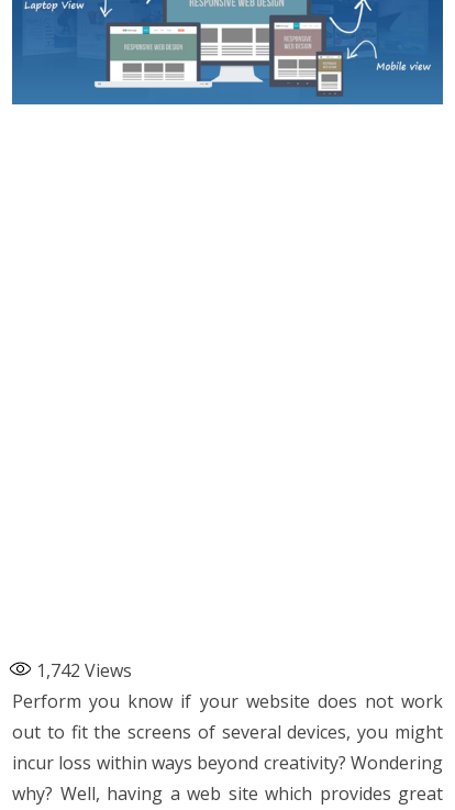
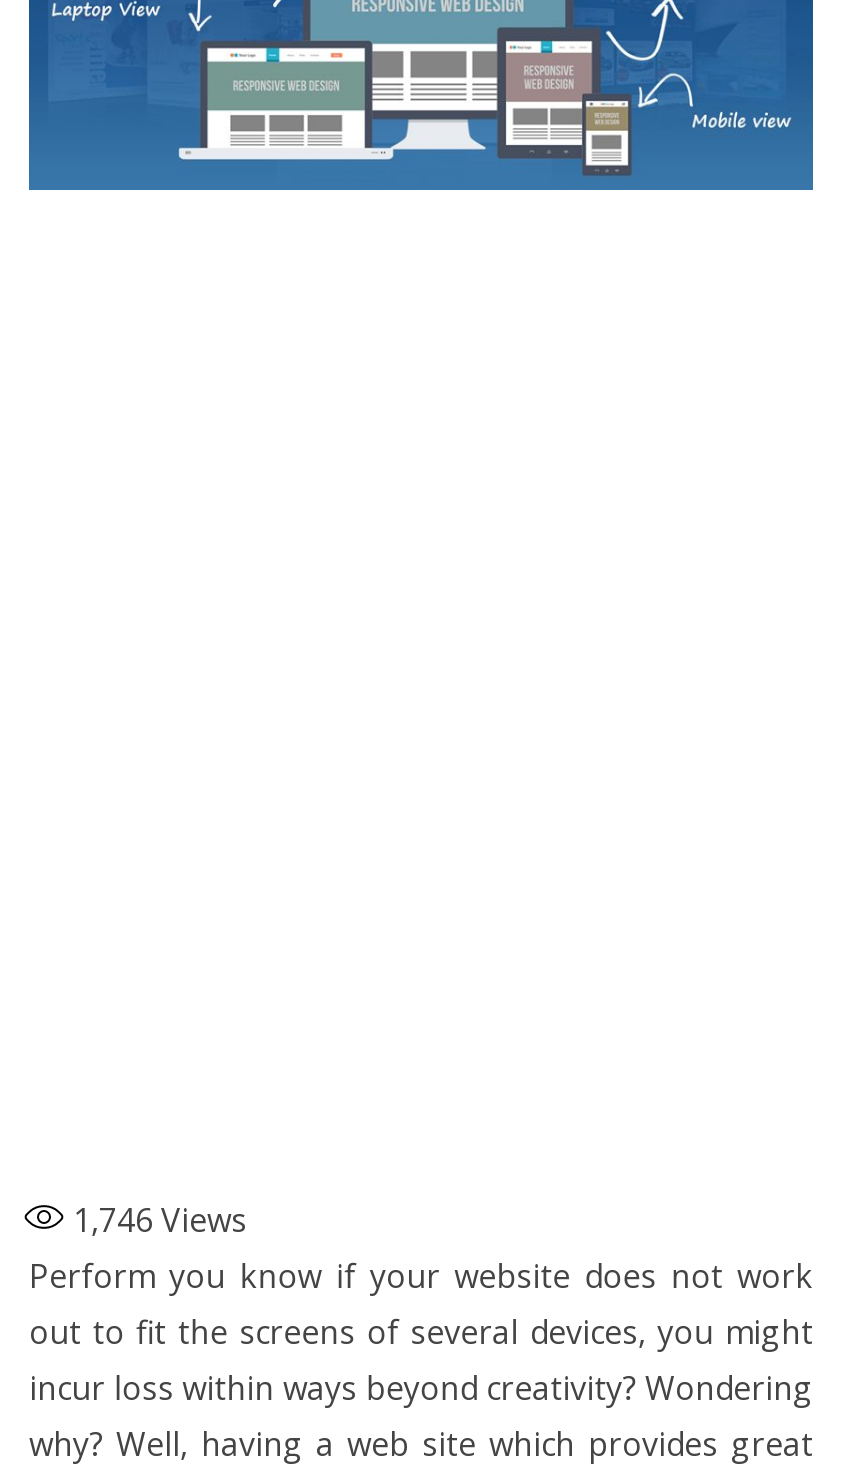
- 1,742 Views
+ 1,746 Views
